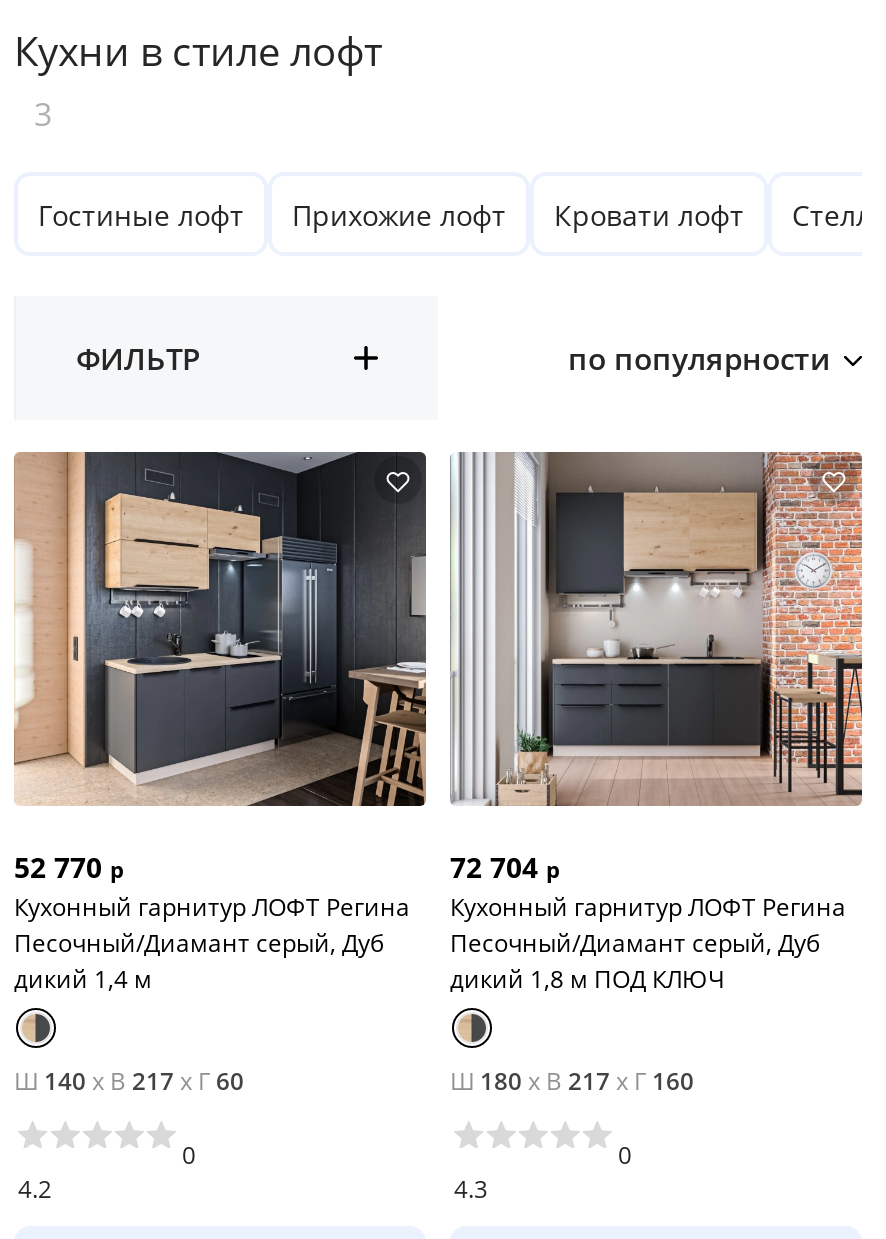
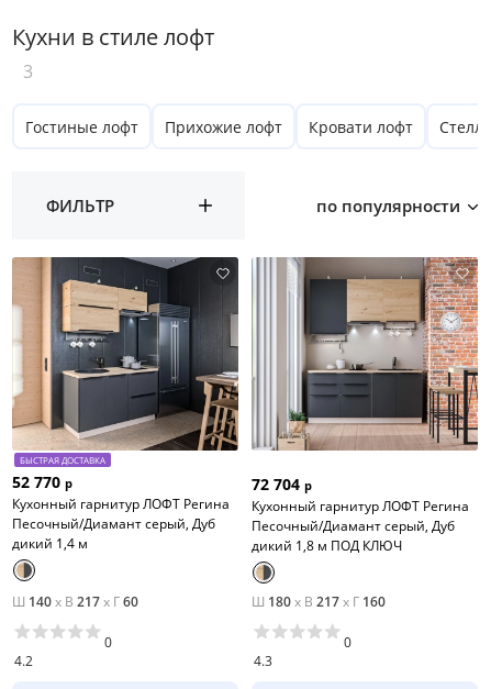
+ БЫСТРАЯ ДОСТАВКА
